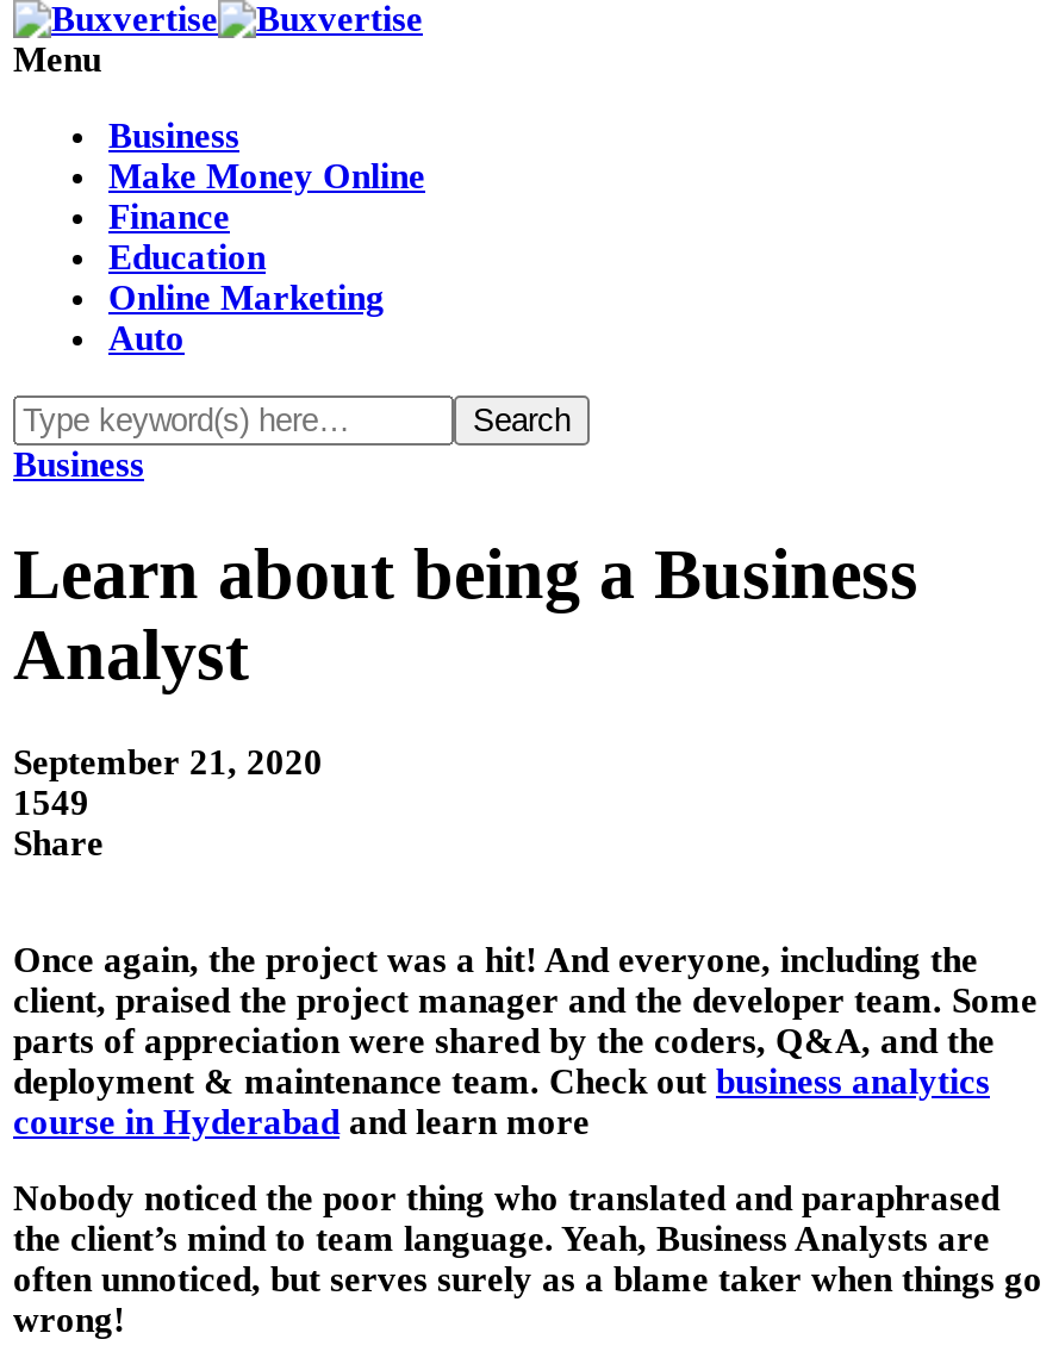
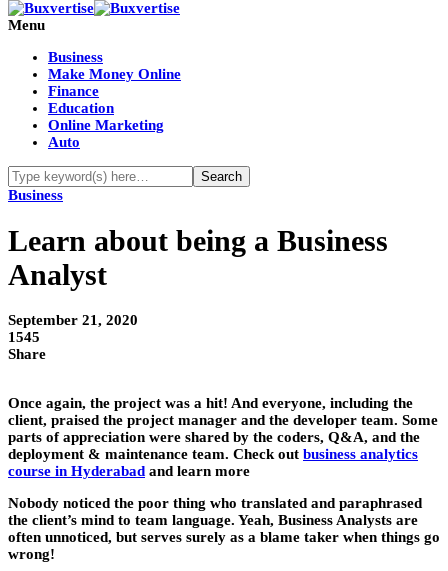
- 1549
+ 1545
